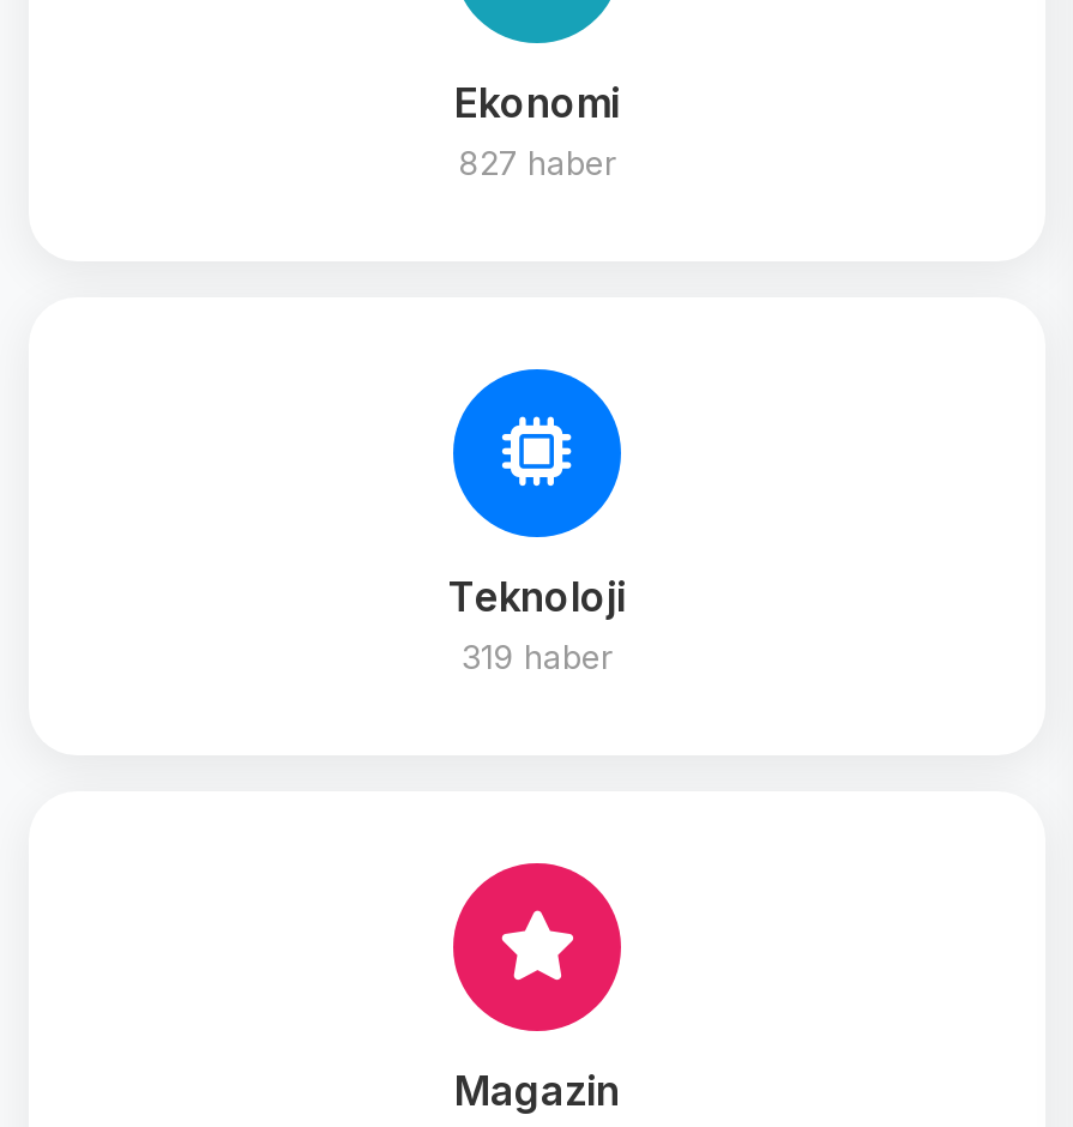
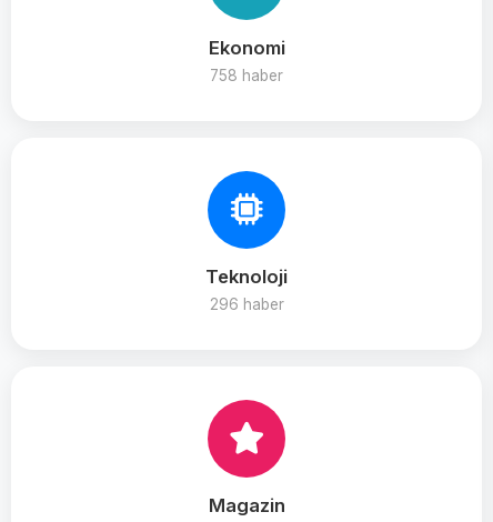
- 827 haber
+ 758 haber

- 319 haber
+ 296 haber
